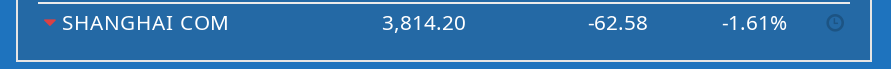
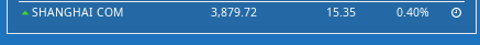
- 3,814.20
+ 3,879.72

- -62.58
+ 15.35

- -1.61%
+ 0.40%
